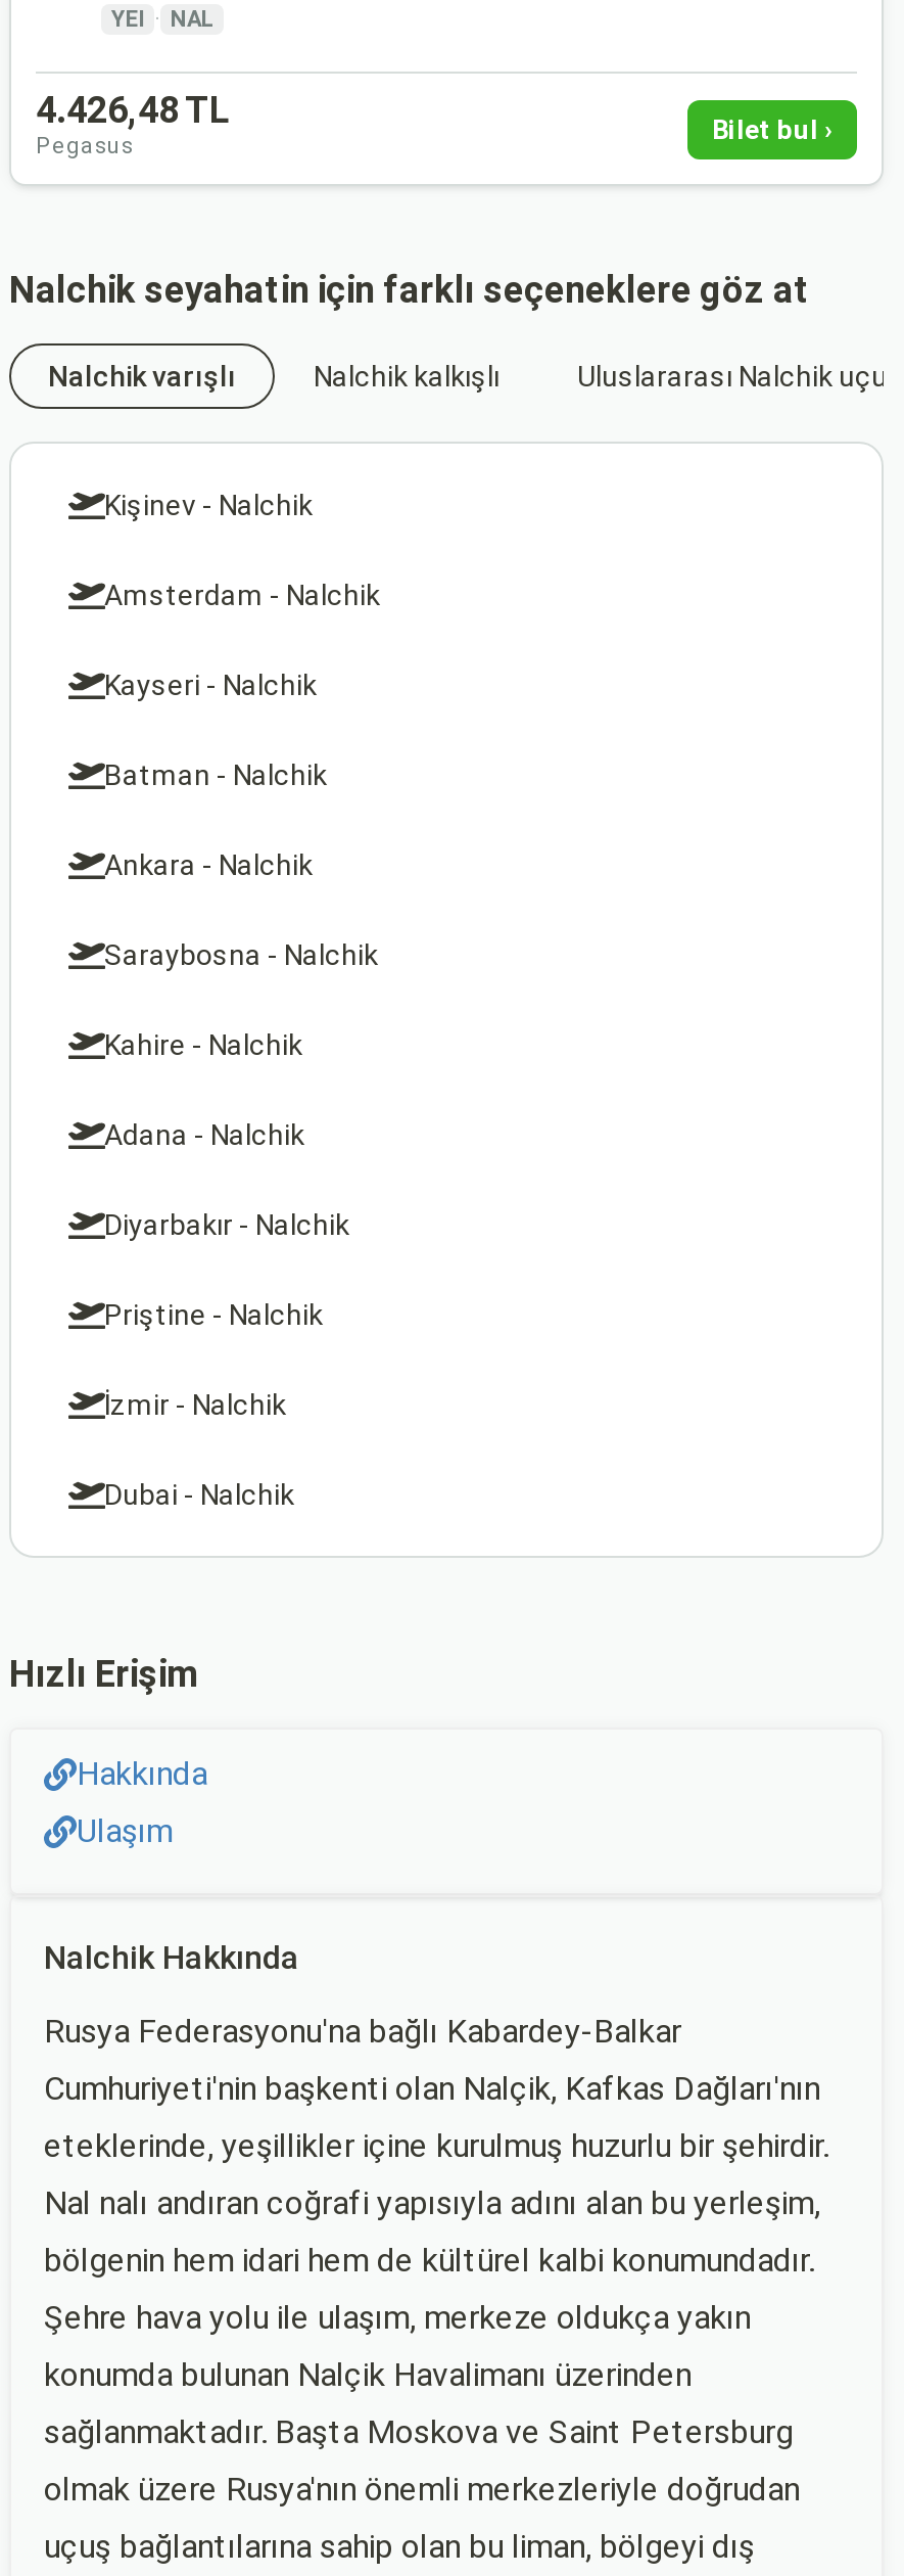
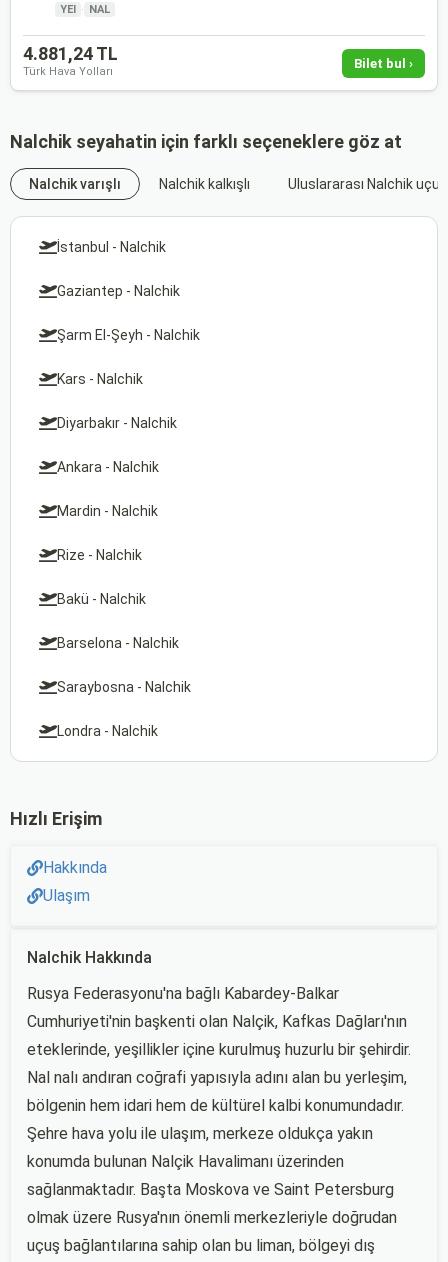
- 4.426,48 TL
- Pegasus
+ 4.881,24 TL
+ Türk Hava Yolları

- Kişinev - Nalchik
- Amsterdam - Nalchik
- Kayseri - Nalchik
- Batman - Nalchik
- Kahire - Nalchik
- Adana - Nalchik
+ İstanbul - Nalchik
+ Gaziantep - Nalchik
+ Şarm El-Şeyh - Nalchik
+ Kars - Nalchik

moved down: Ankara - Nalchik

moved down: Saraybosna - Nalchik

moved up: Diyarbakır - Nalchik

- Priştine - Nalchik
- İzmir - Nalchik
- Dubai - Nalchik
+ Mardin - Nalchik
+ Rize - Nalchik
+ Bakü - Nalchik
+ Barselona - Nalchik
+ Londra - Nalchik
